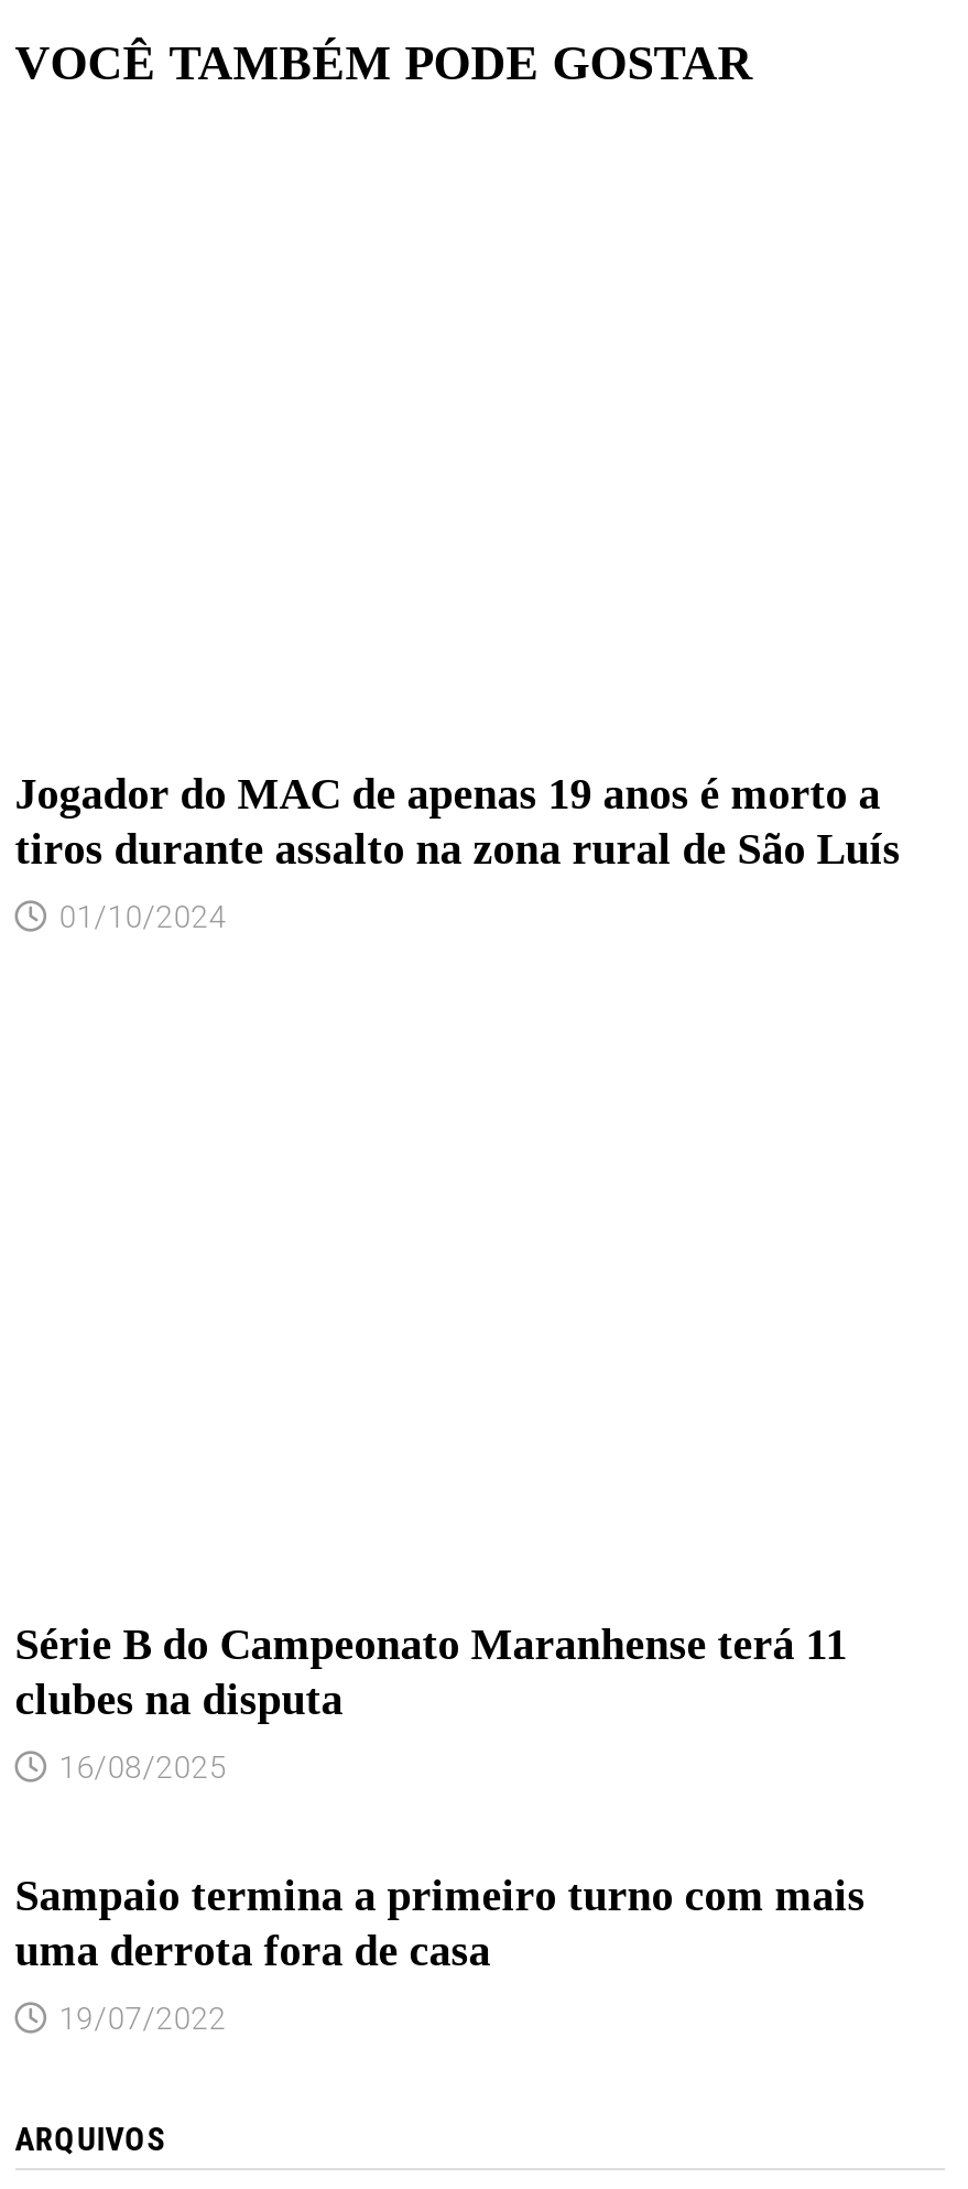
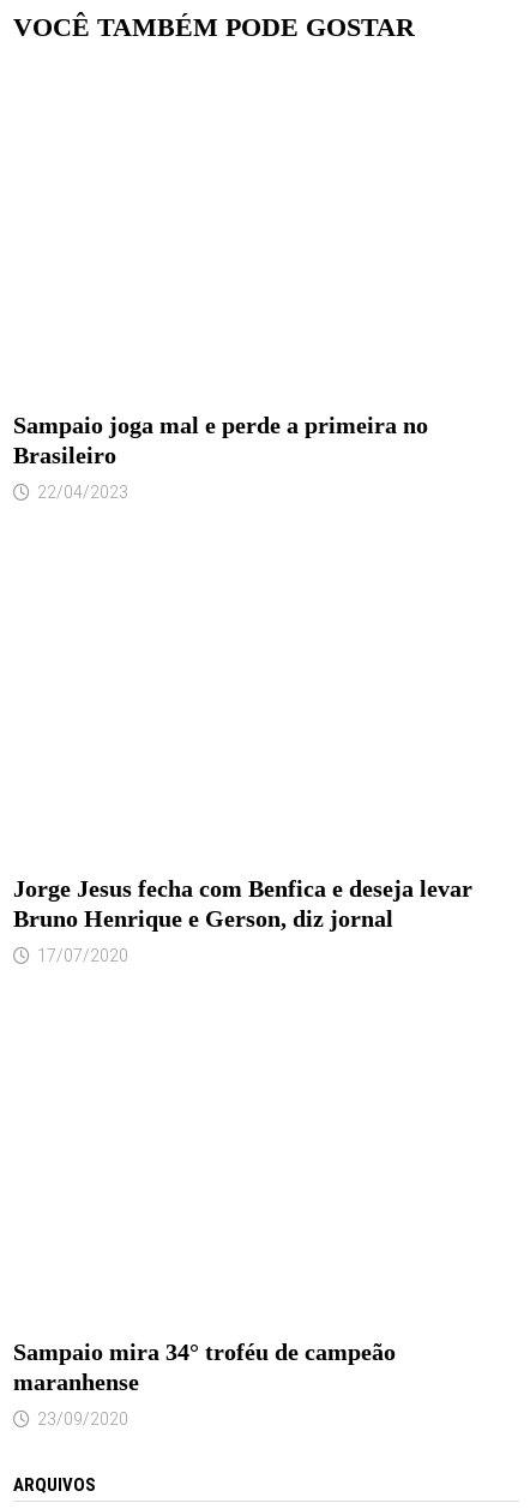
- Jogador do MAC de apenas 19 anos é morto a
- tiros durante assalto na zona rural de São Luís
+ Sampaio joga mal e perde a primeira no
+ Brasileiro

- 01/10/2024
+ 22/04/2023

- Série B do Campeonato Maranhense terá 11
- clubes na disputa
+ Jorge Jesus fecha com Benfica e deseja levar
+ Bruno Henrique e Gerson, diz jornal

- 16/08/2025
+ 17/07/2020

- Sampaio termina a primeiro turno com mais
- uma derrota fora de casa
+ Sampaio mira 34° troféu de campeão
+ maranhense

- 19/07/2022
+ 23/09/2020
